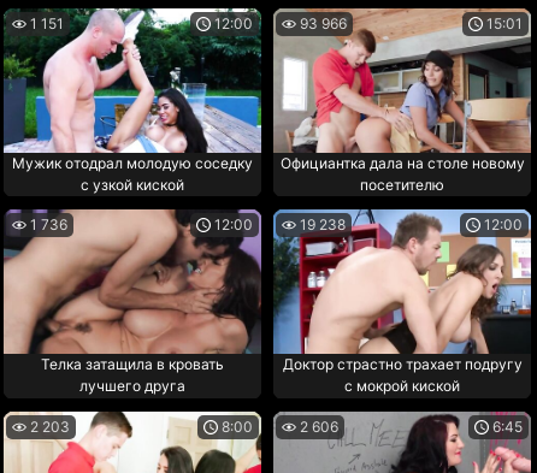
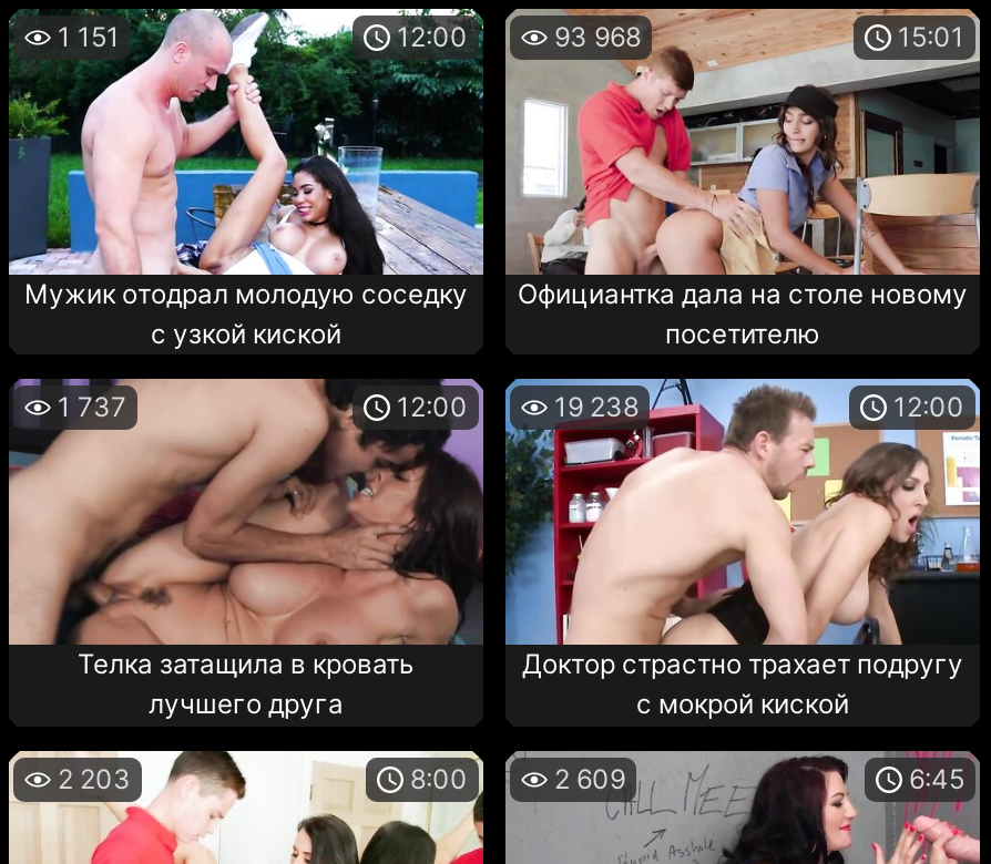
- 93 966
+ 93 968

- 1 736
+ 1 737

- 2 606
+ 2 609
